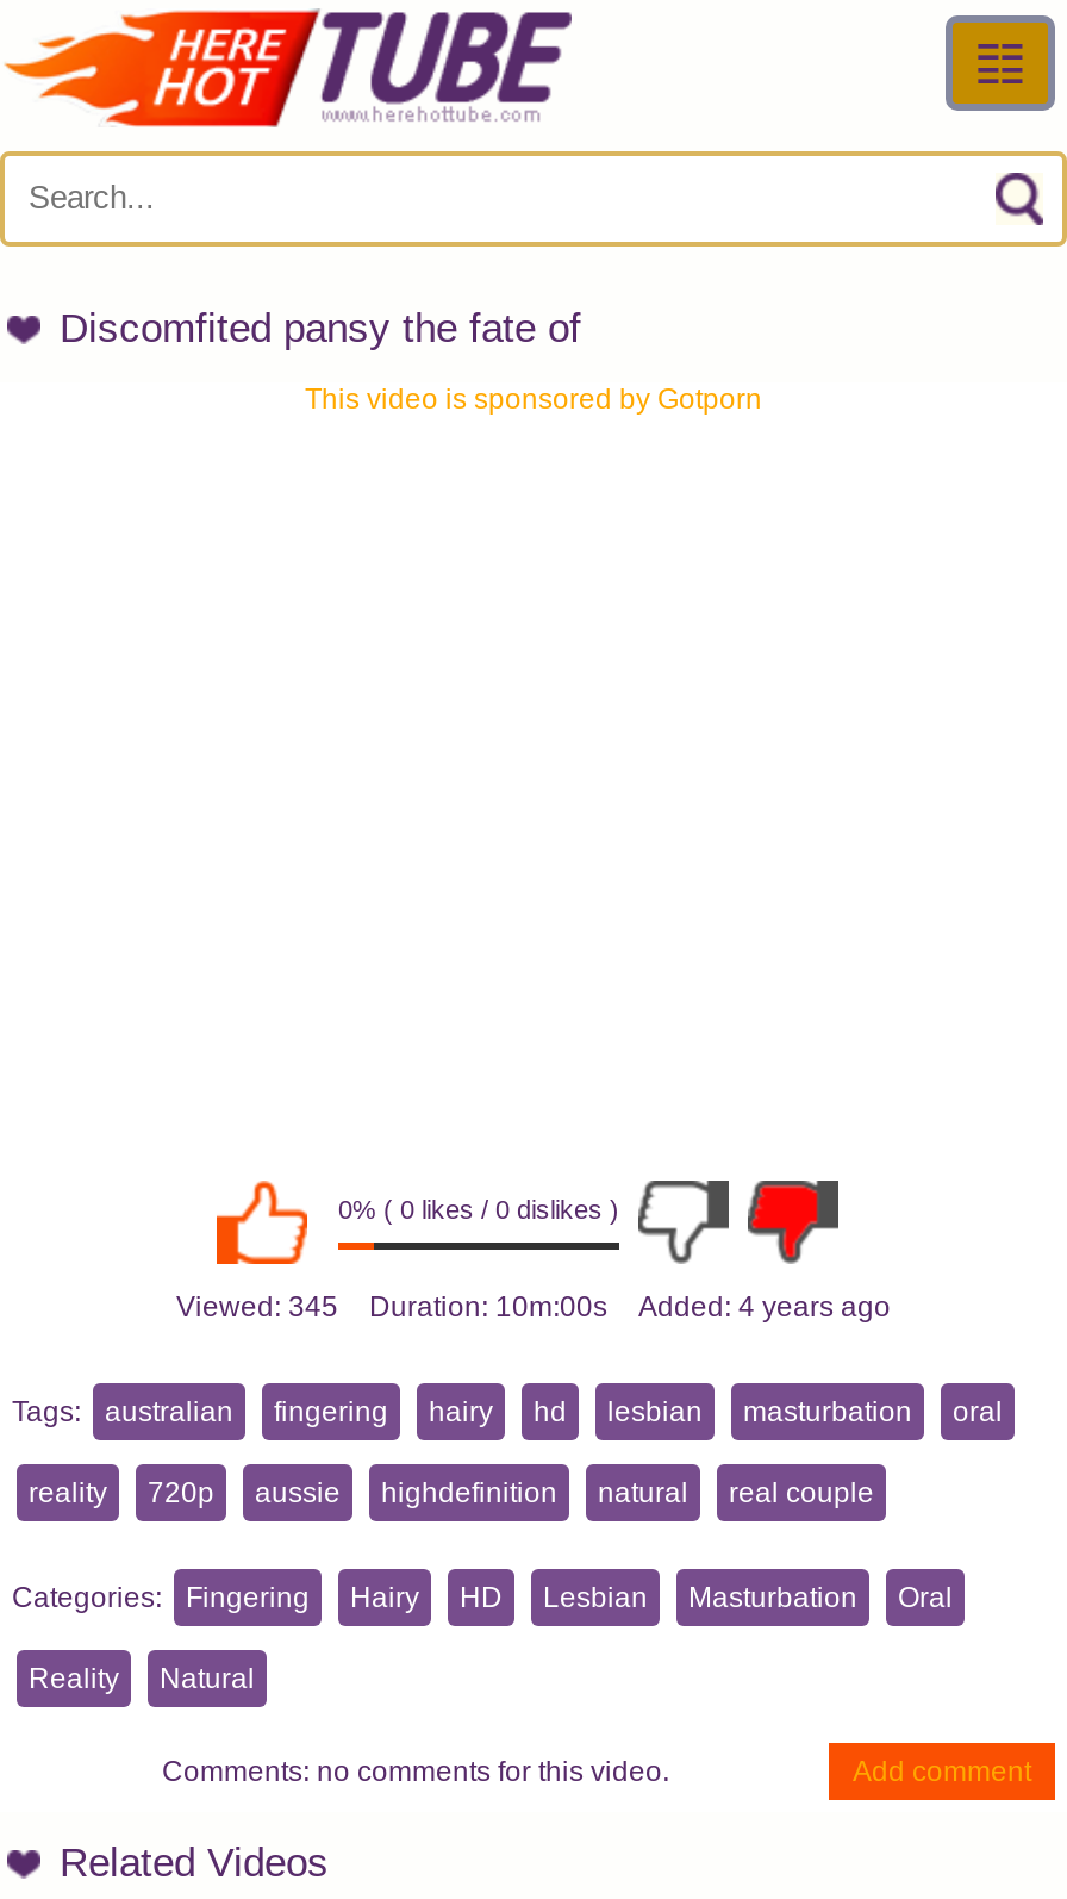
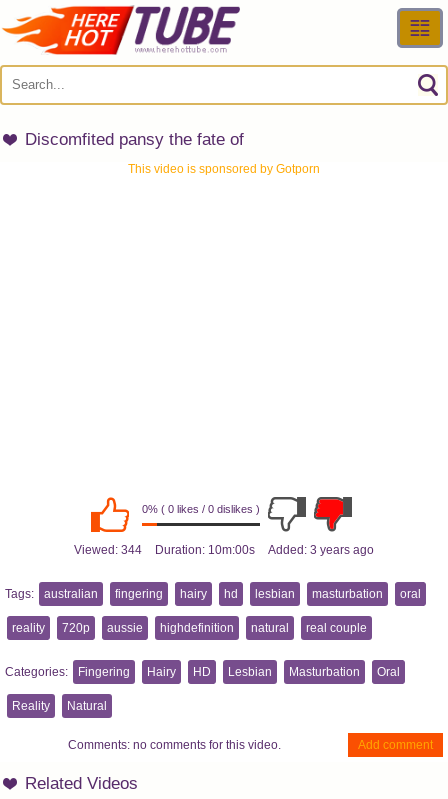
- Viewed: 345
+ Viewed: 344

- Added: 4 years ago
+ Added: 3 years ago
